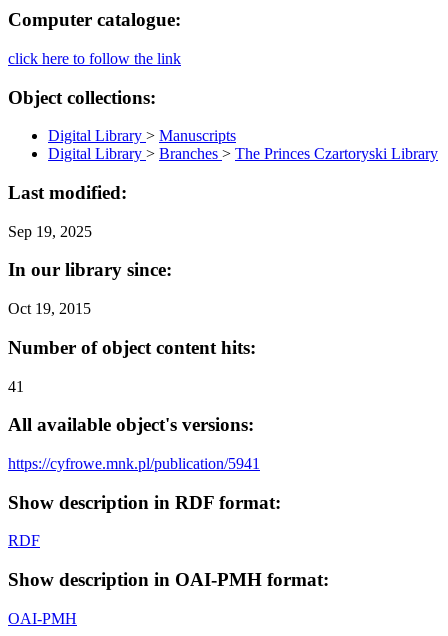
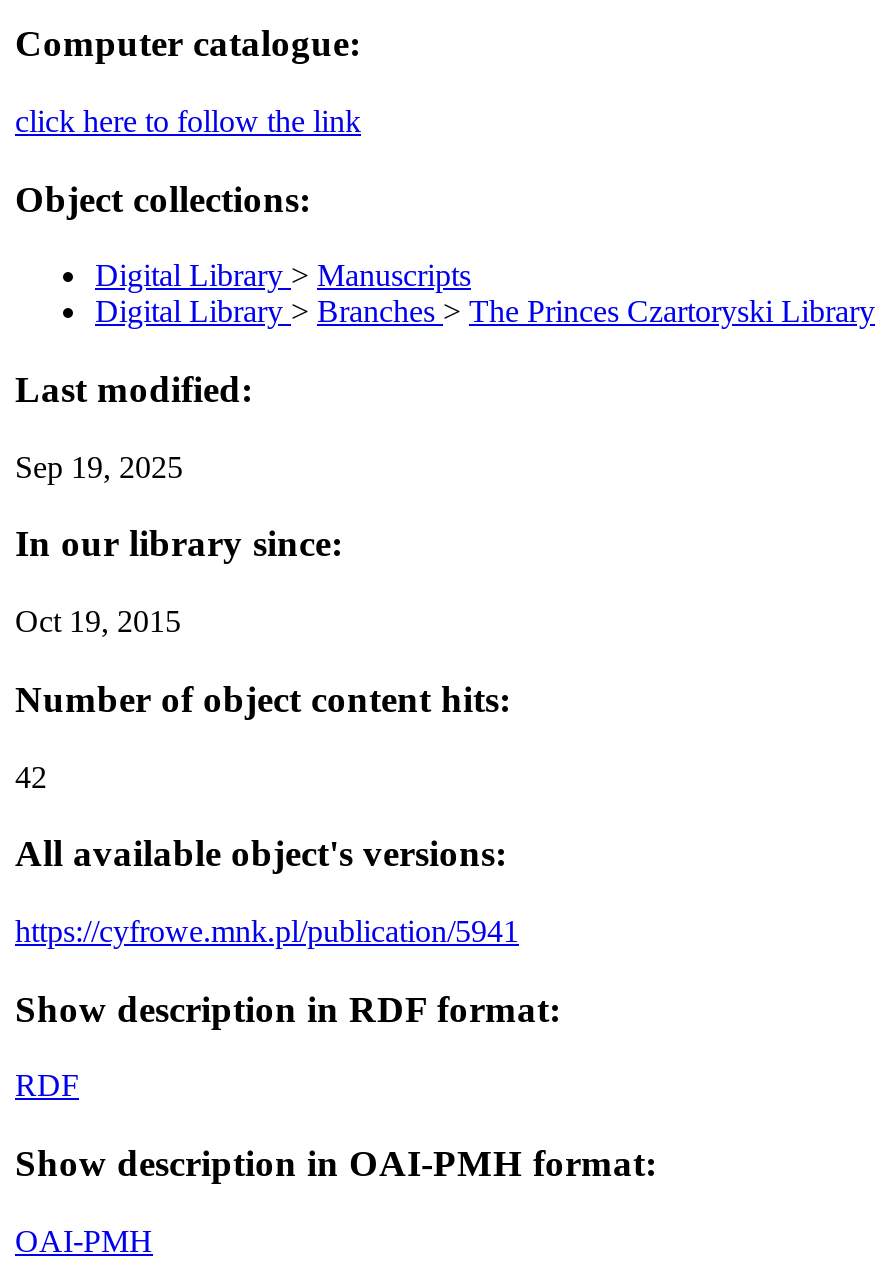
- 41
+ 42
